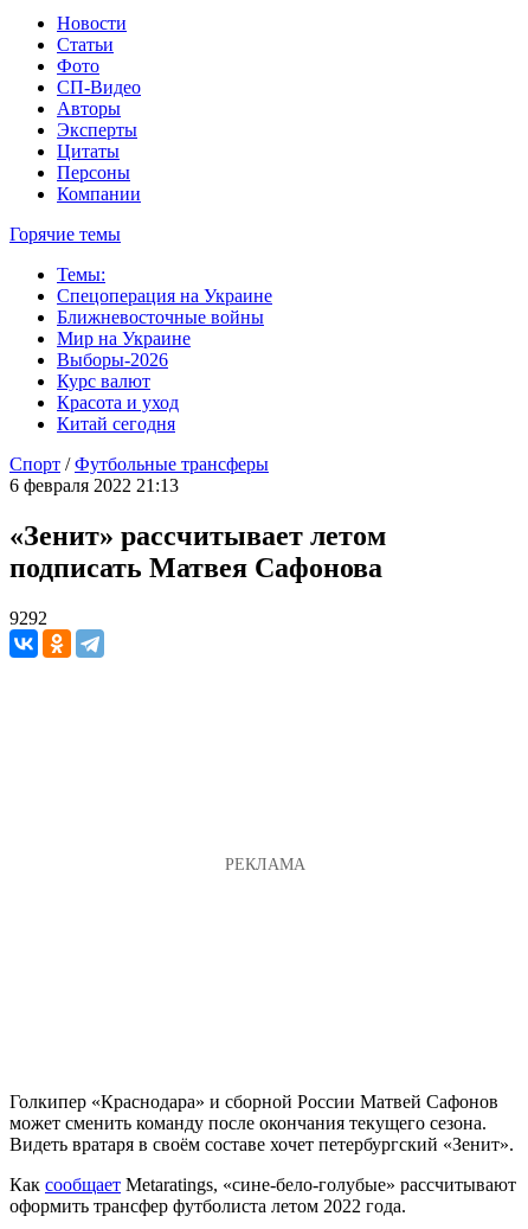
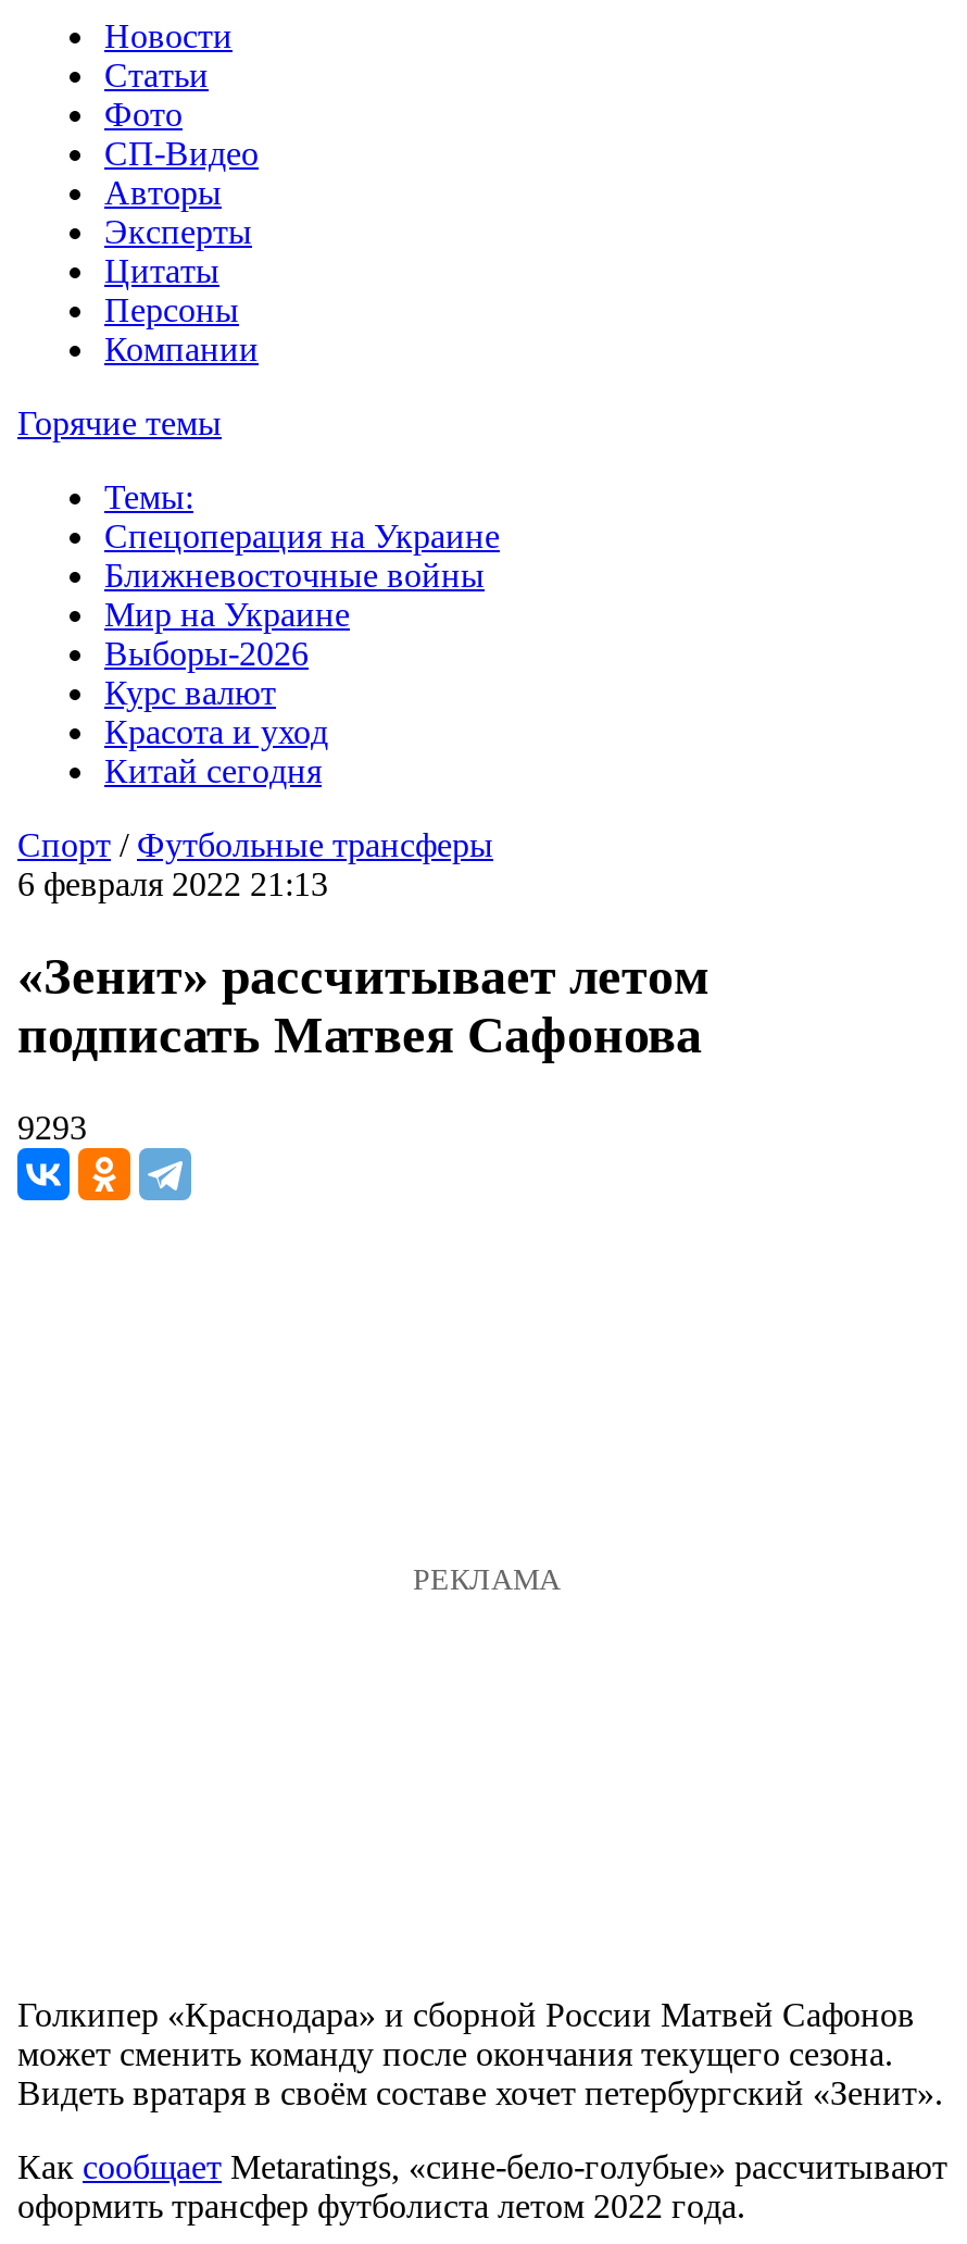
- 9292
+ 9293
